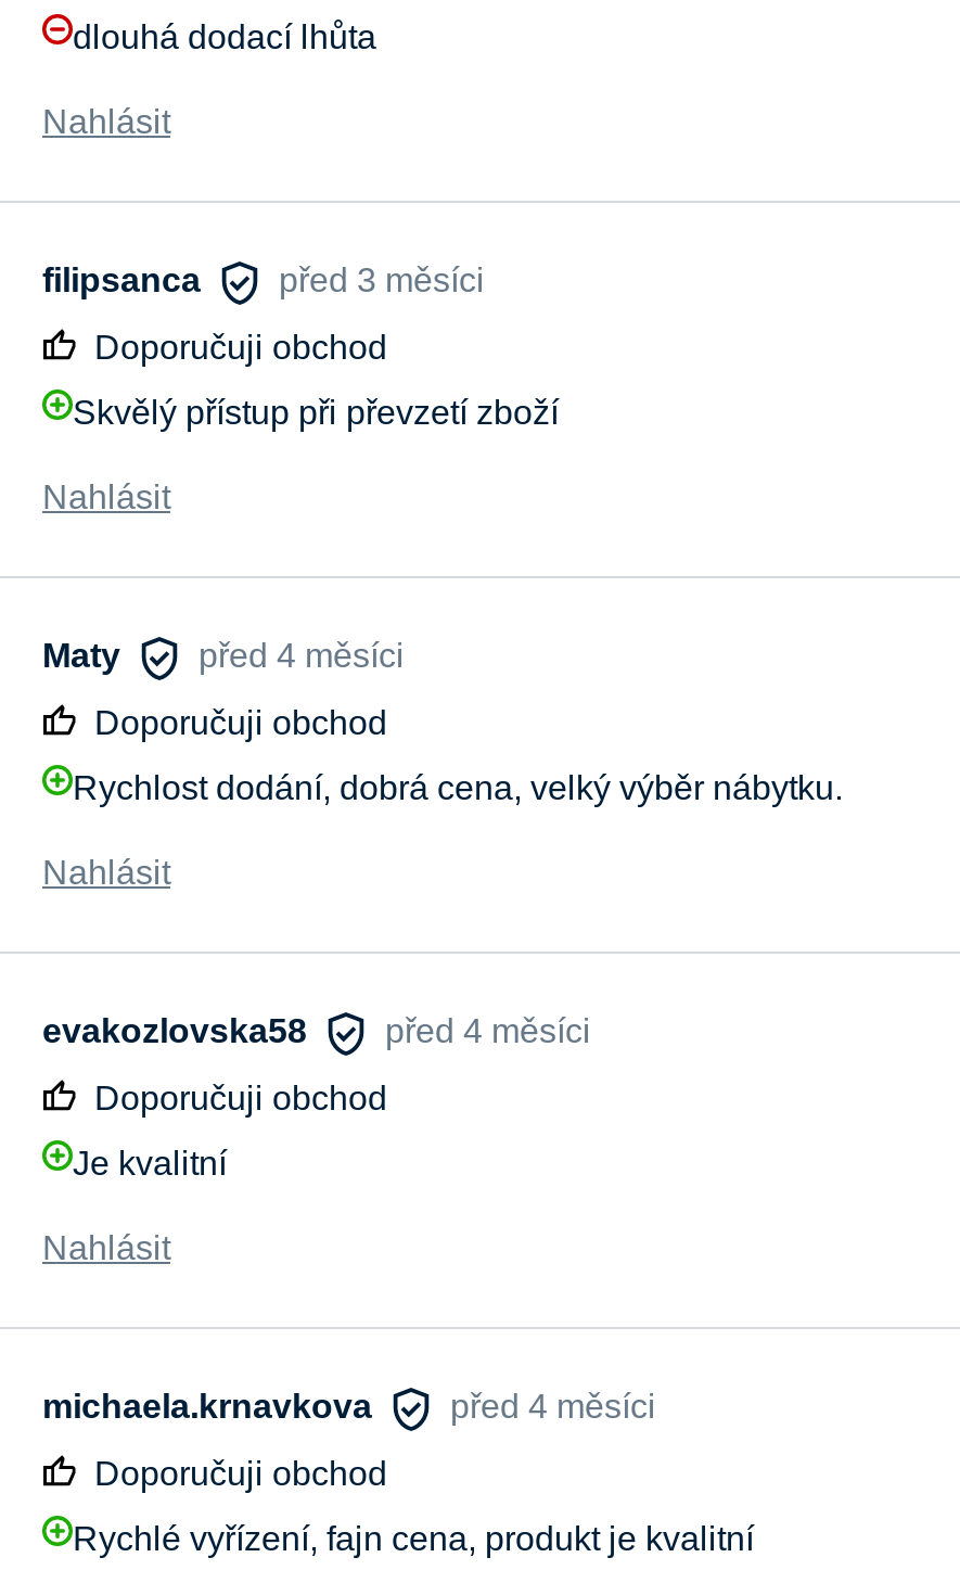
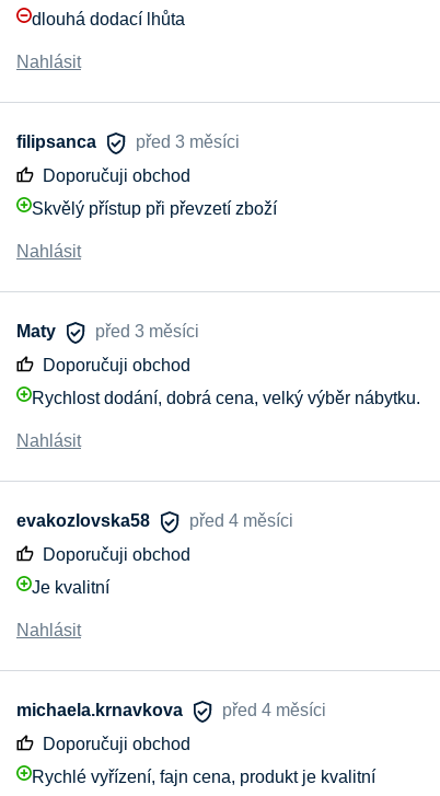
- před 4 měsíci
+ před 3 měsíci
